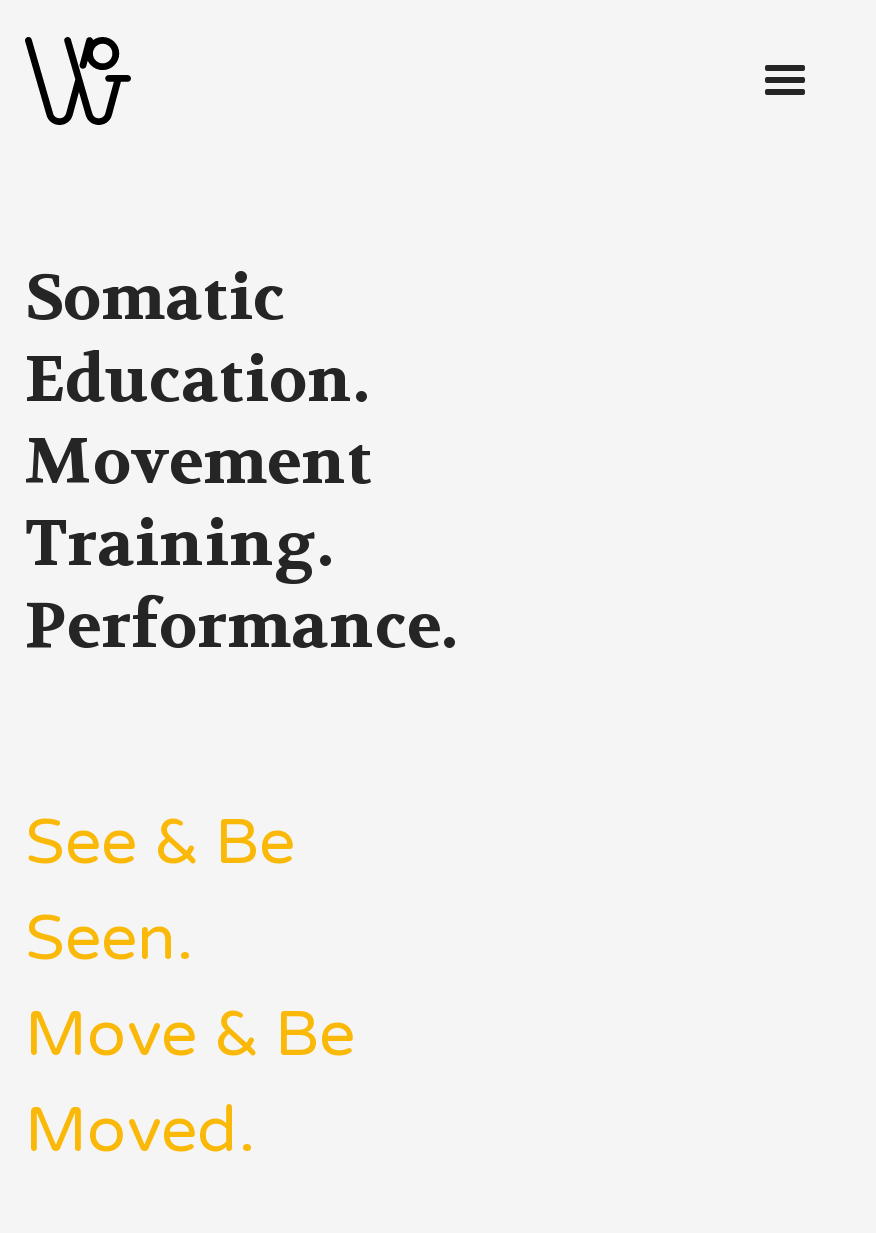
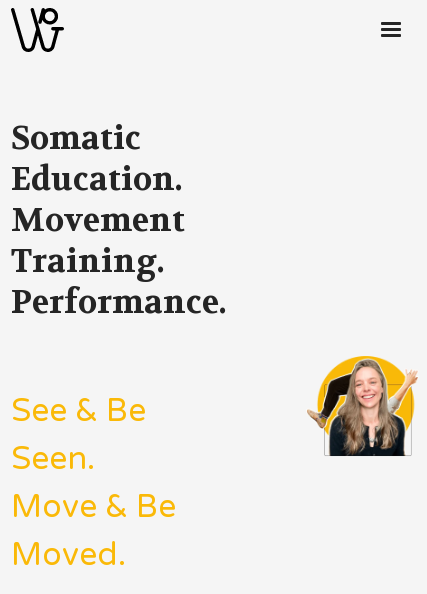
+ [image]
